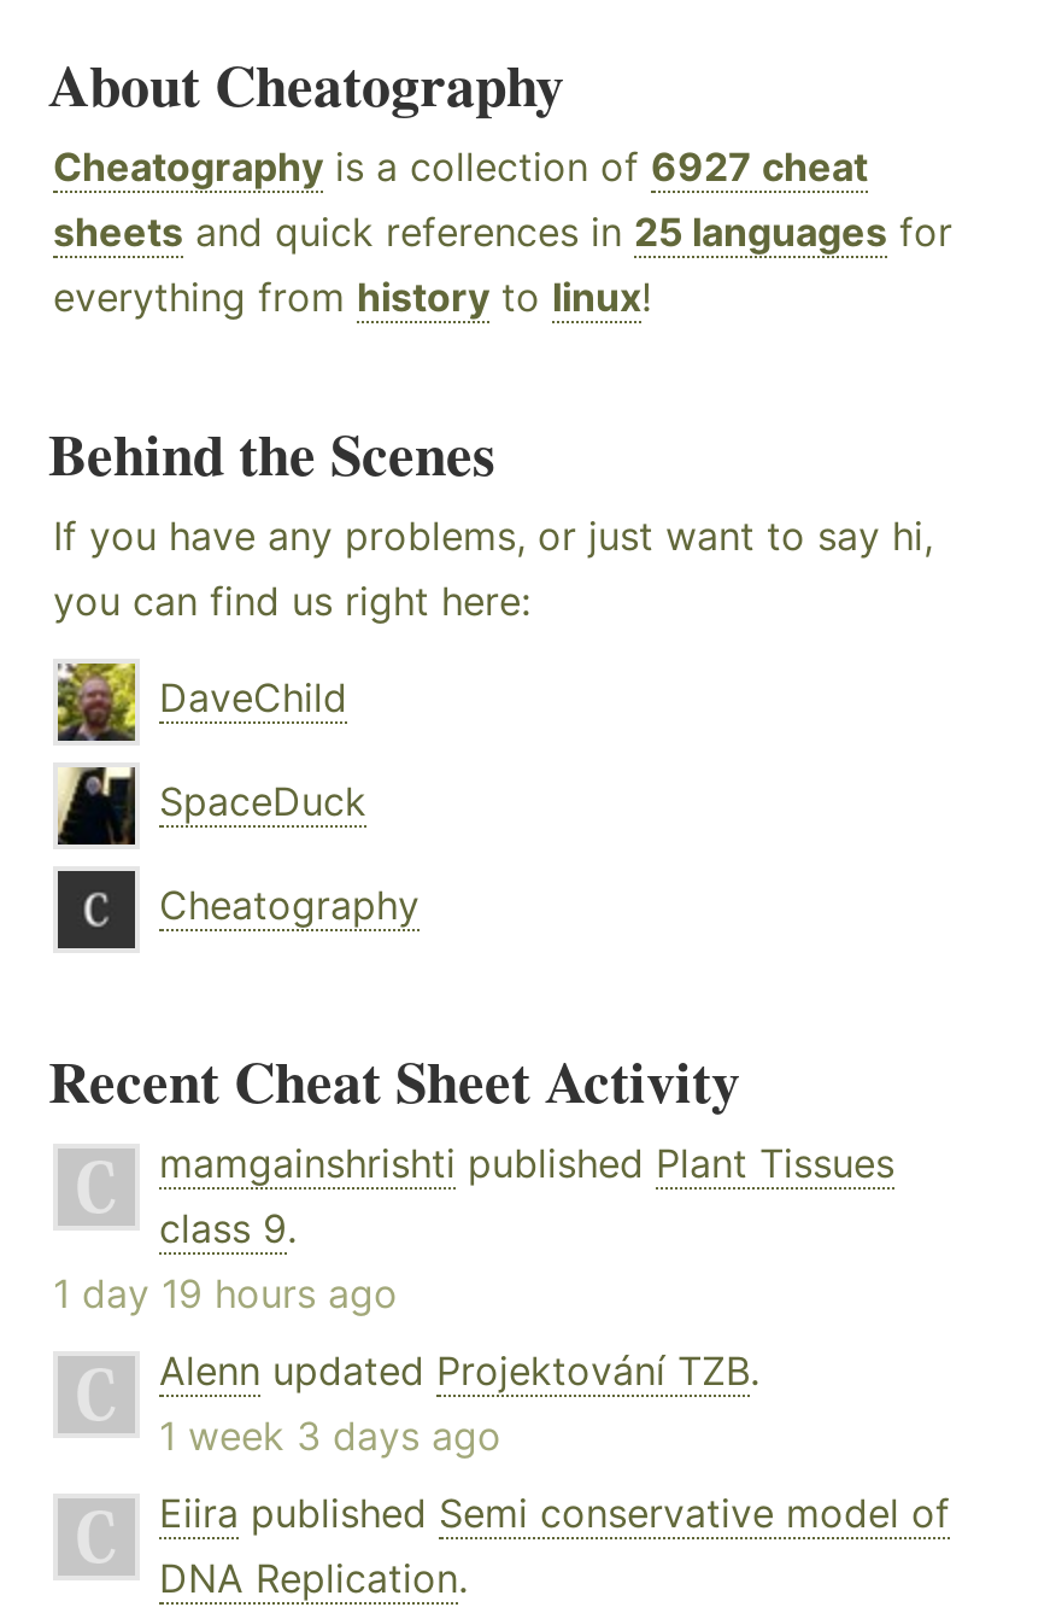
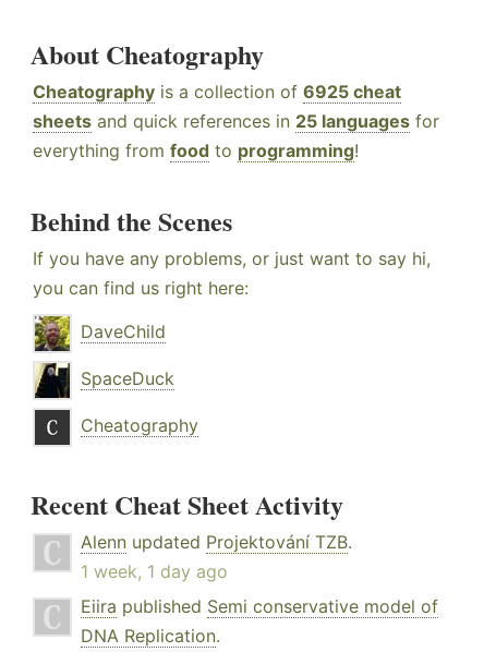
- Cheatography is a collection of 6927 cheat
+ Cheatography is a collection of 6925 cheat

- everything from history to linux!
+ everything from food to programming!

- mamgainshrishti published Plant Tissues
- class 9.
- 1 day 19 hours ago

- 1 week 3 days ago
+ 1 week, 1 day ago
